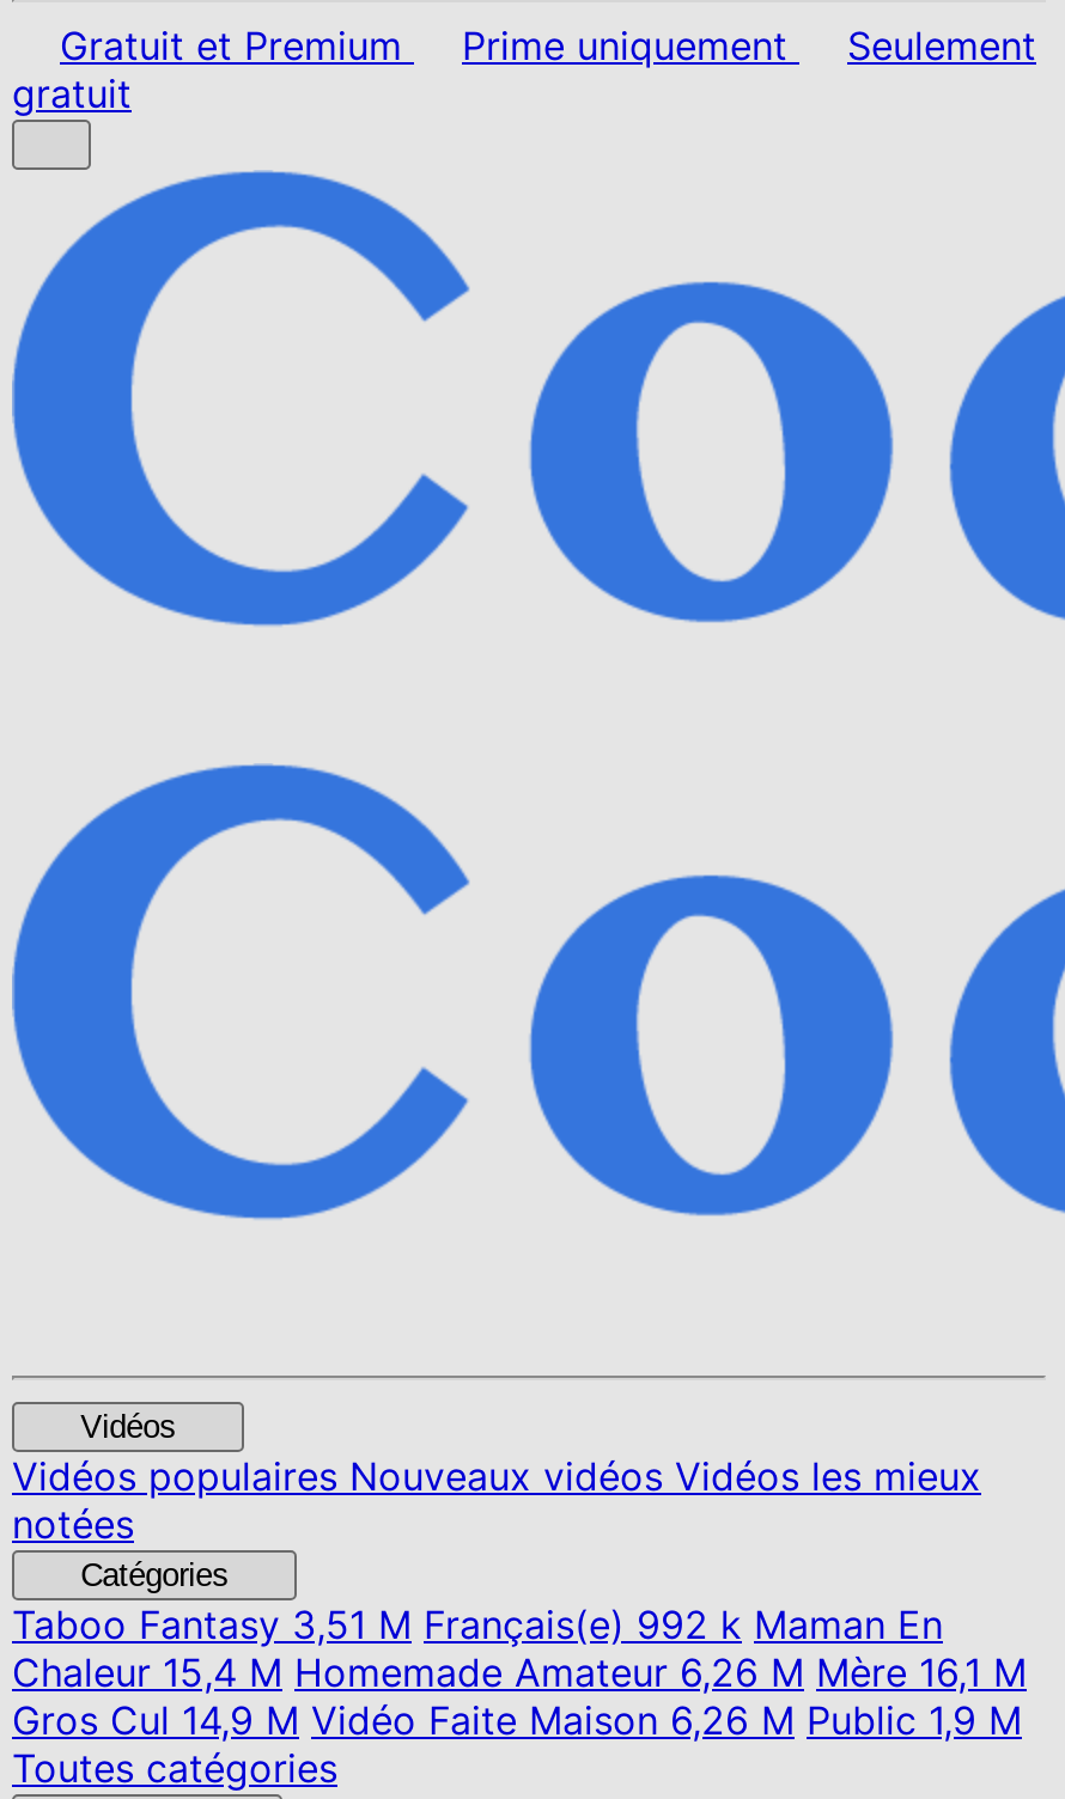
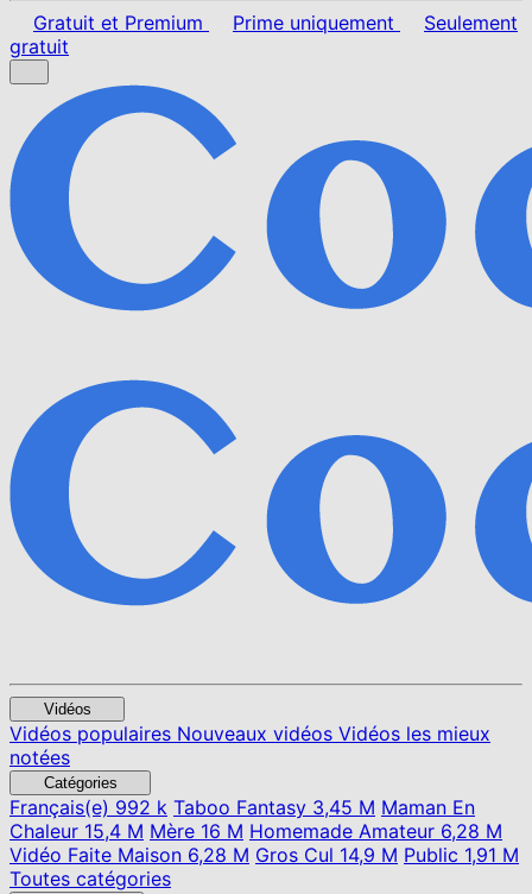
- Taboo Fantasy3,51 M Français(e) 992 k Maman En
+ Français(e)992 k Taboo Fantasy 3,45 M Maman En

- Chaleur 15,4 M Homemade Amateur 6,26 M Mère 16,1 M
+ Chaleur 15,4 M Mère 16 M Homemade Amateur 6,28 M

- Gros Cul 14,9 M Vidéo Faite Maison 6,26 M Public 1,9 M
+ Vidéo Faite Maison 6,28 M Gros Cul 14,9 M Public 1,91 M
